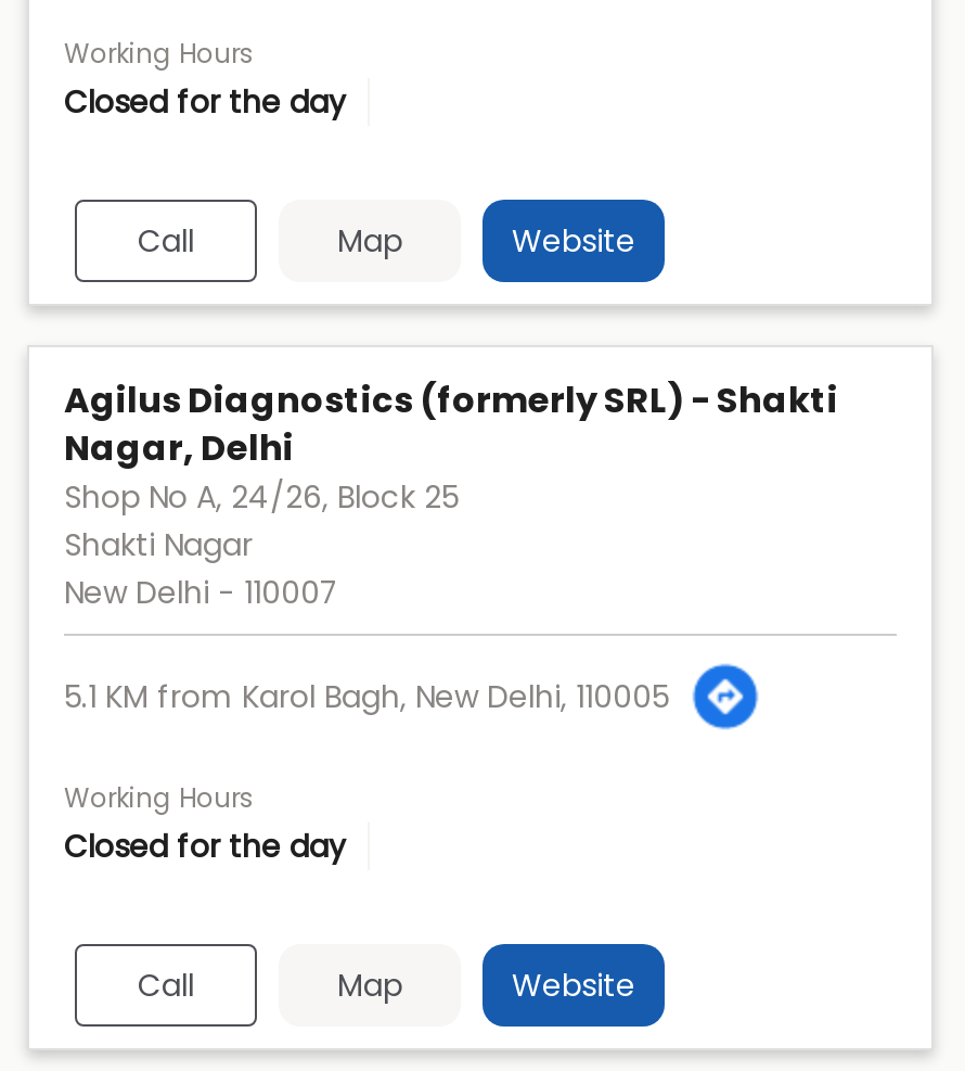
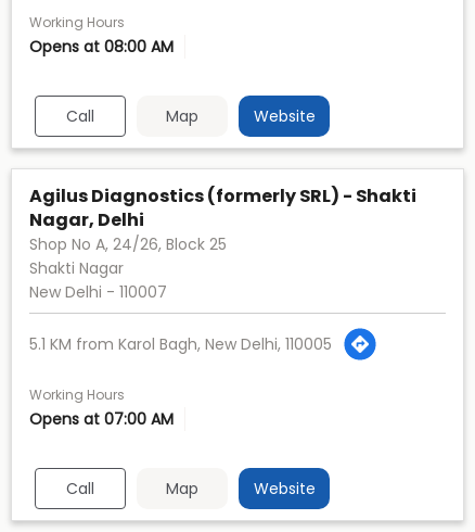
- Closed for the day
+ Opens at 08:00 AM

- Closed for the day
+ Opens at 07:00 AM
